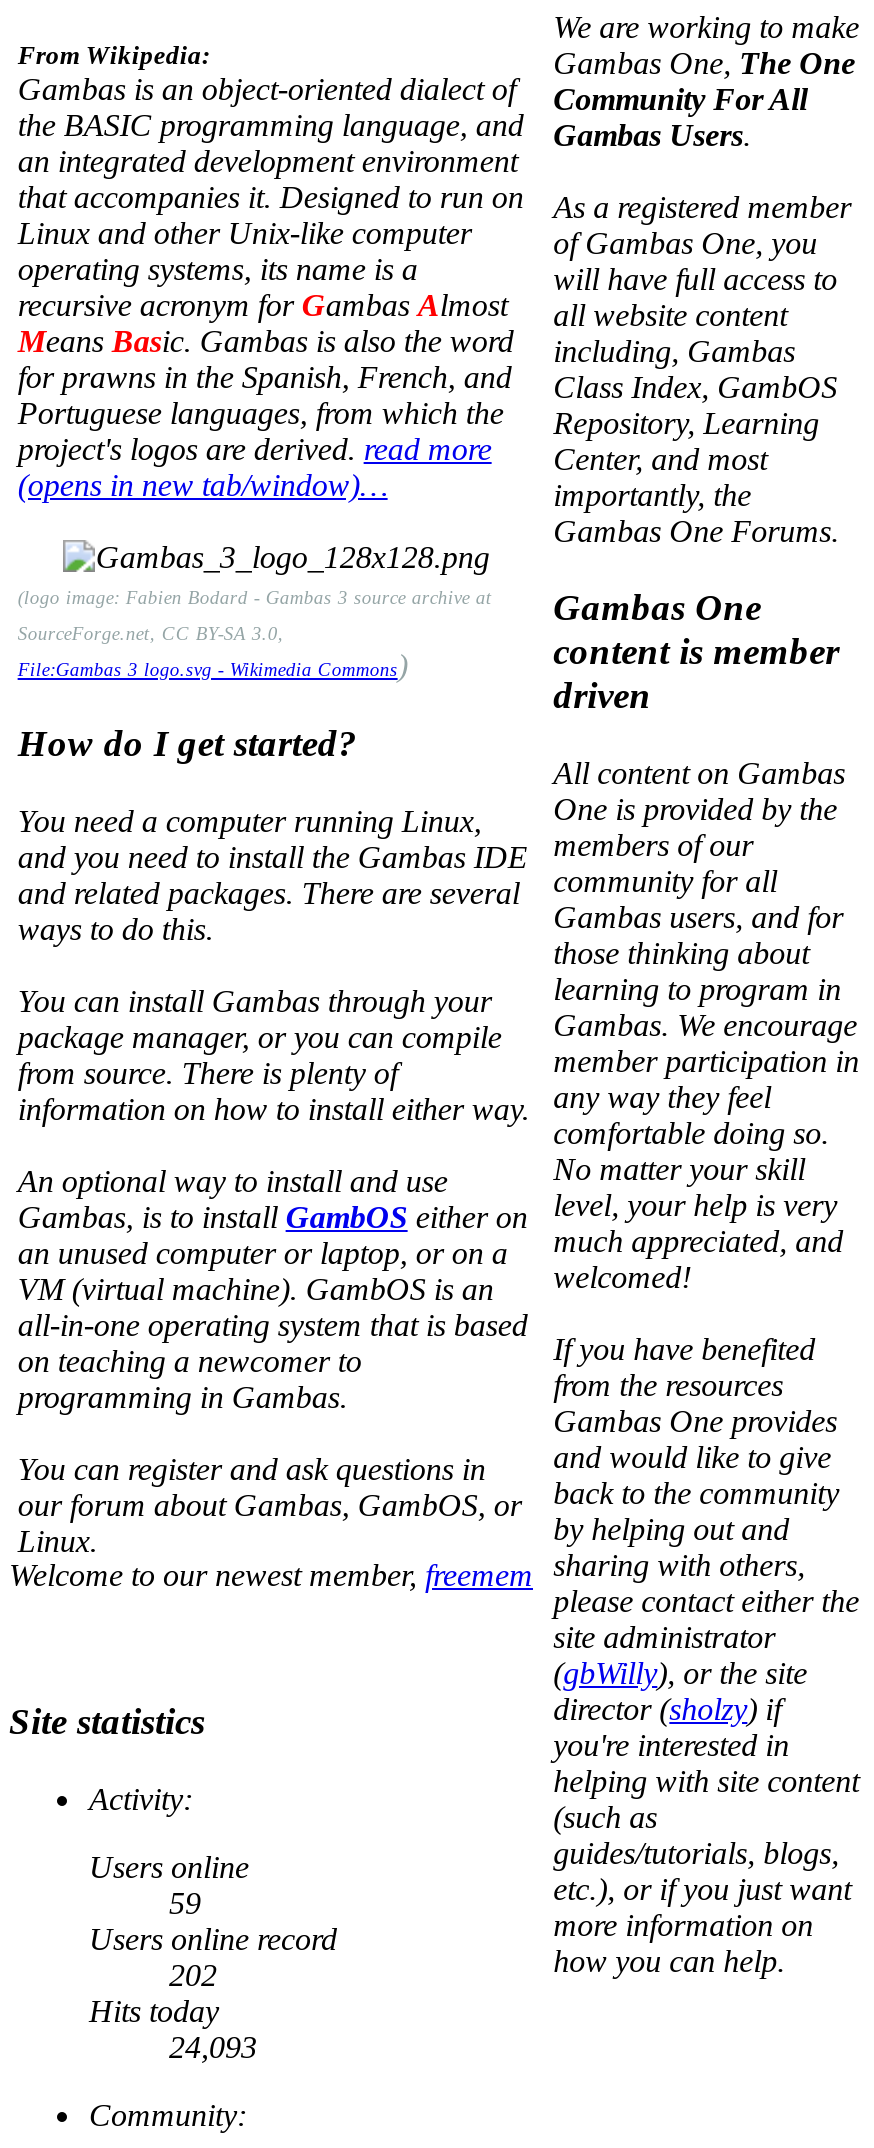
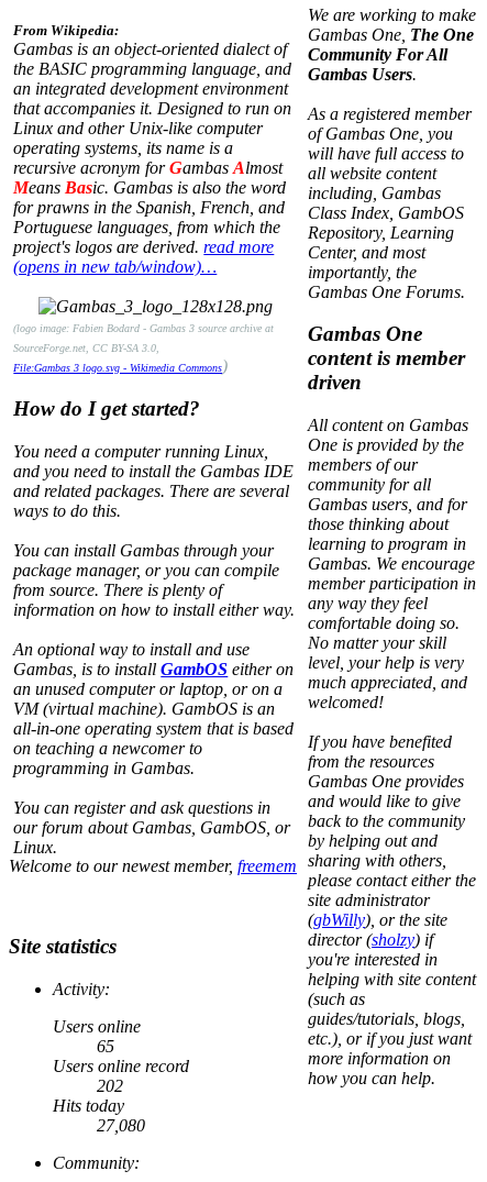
- 59
+ 65

- 24,093
+ 27,080
